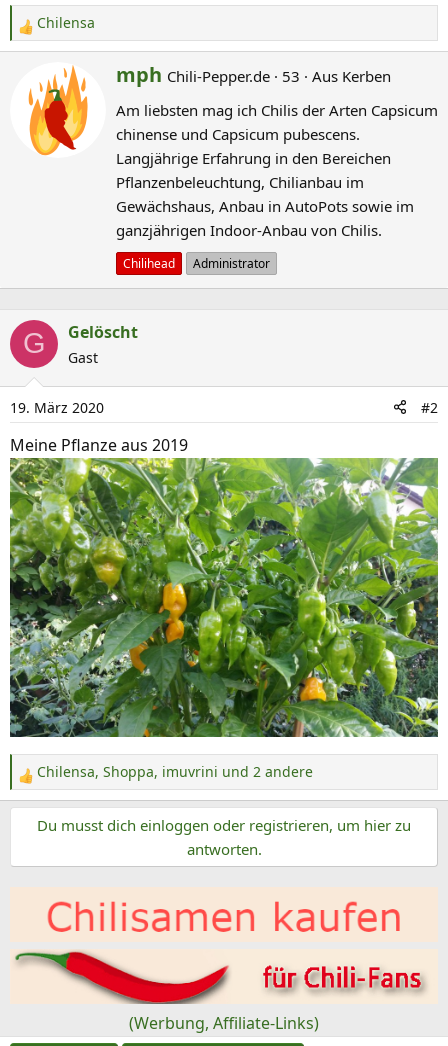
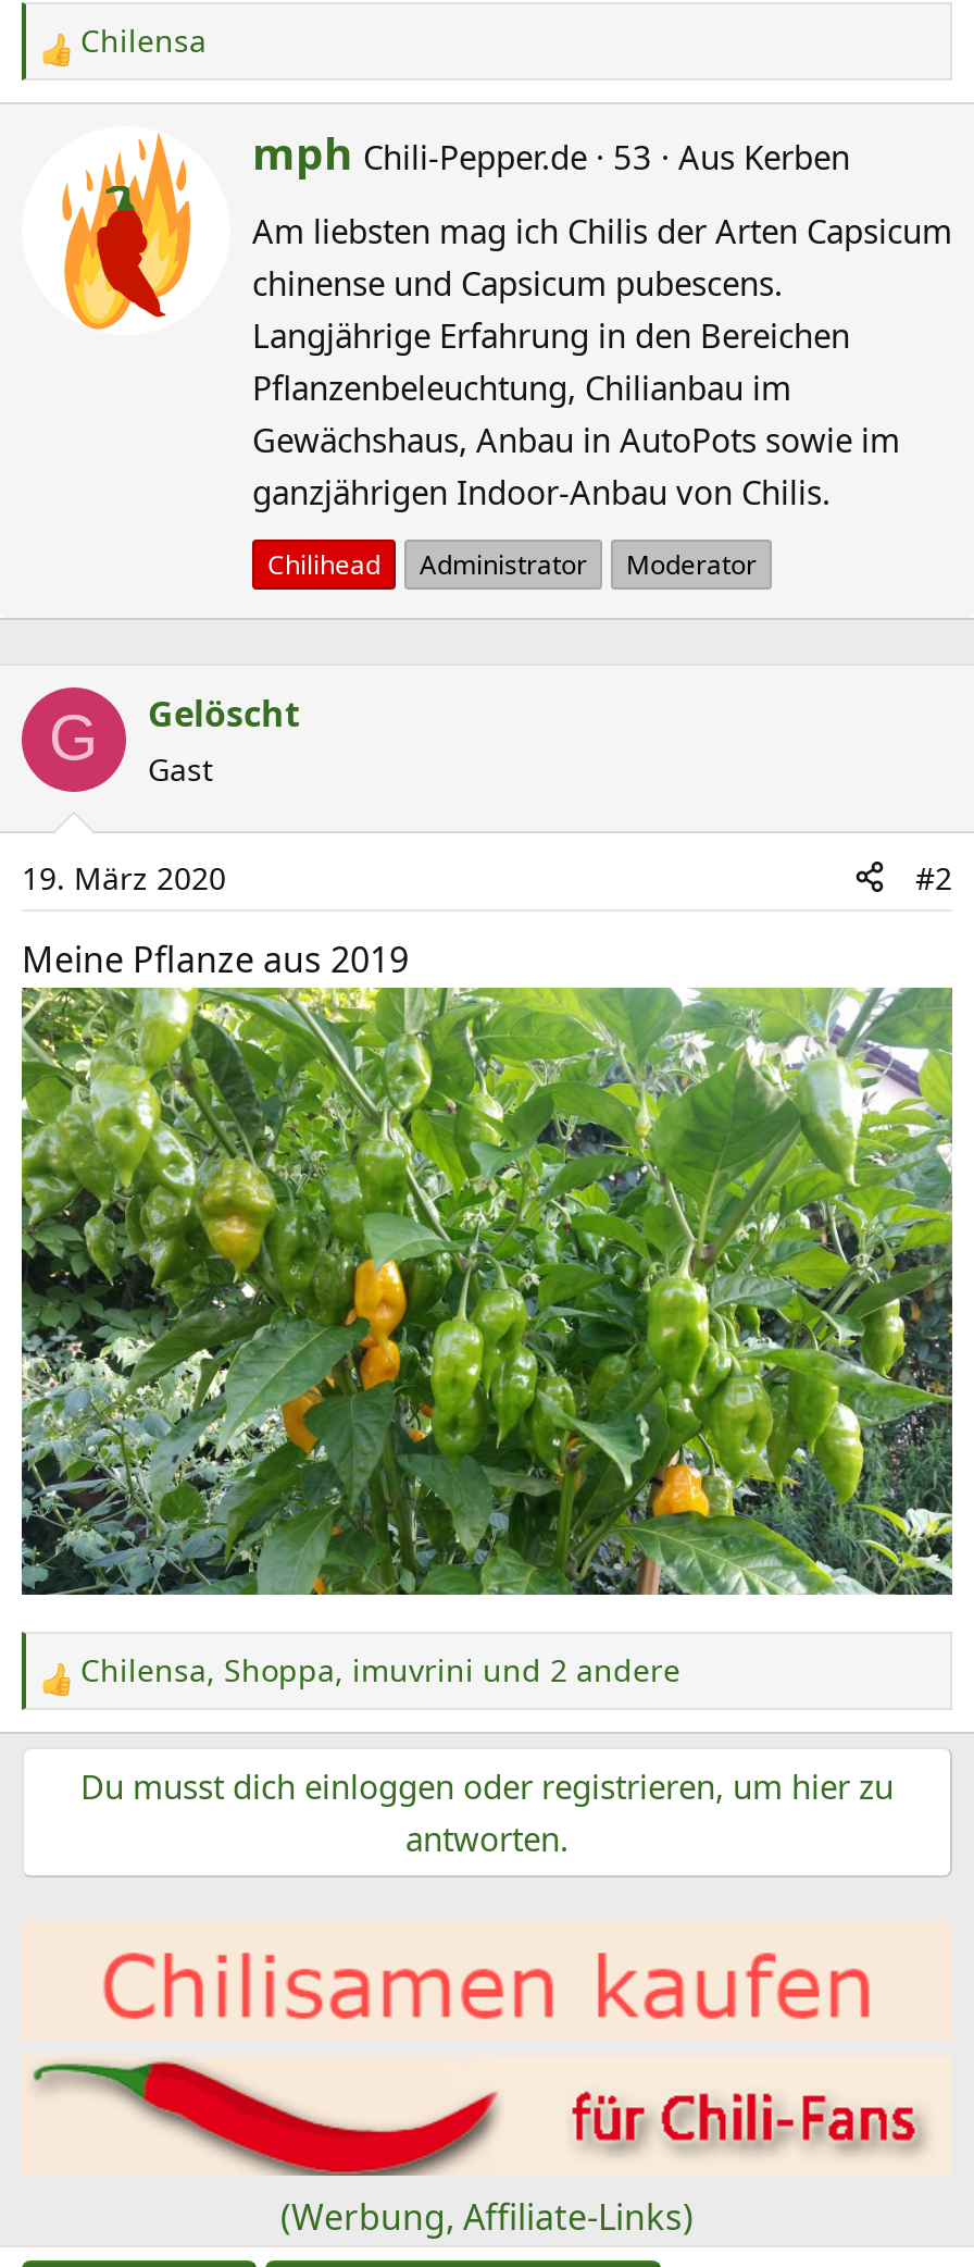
+ Moderator
